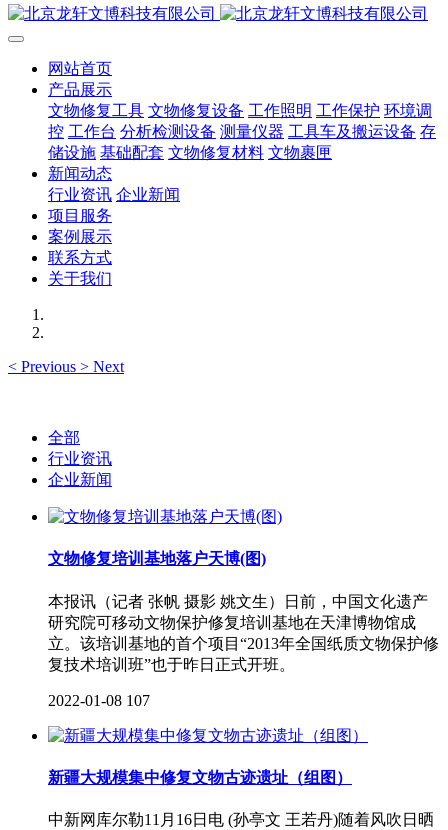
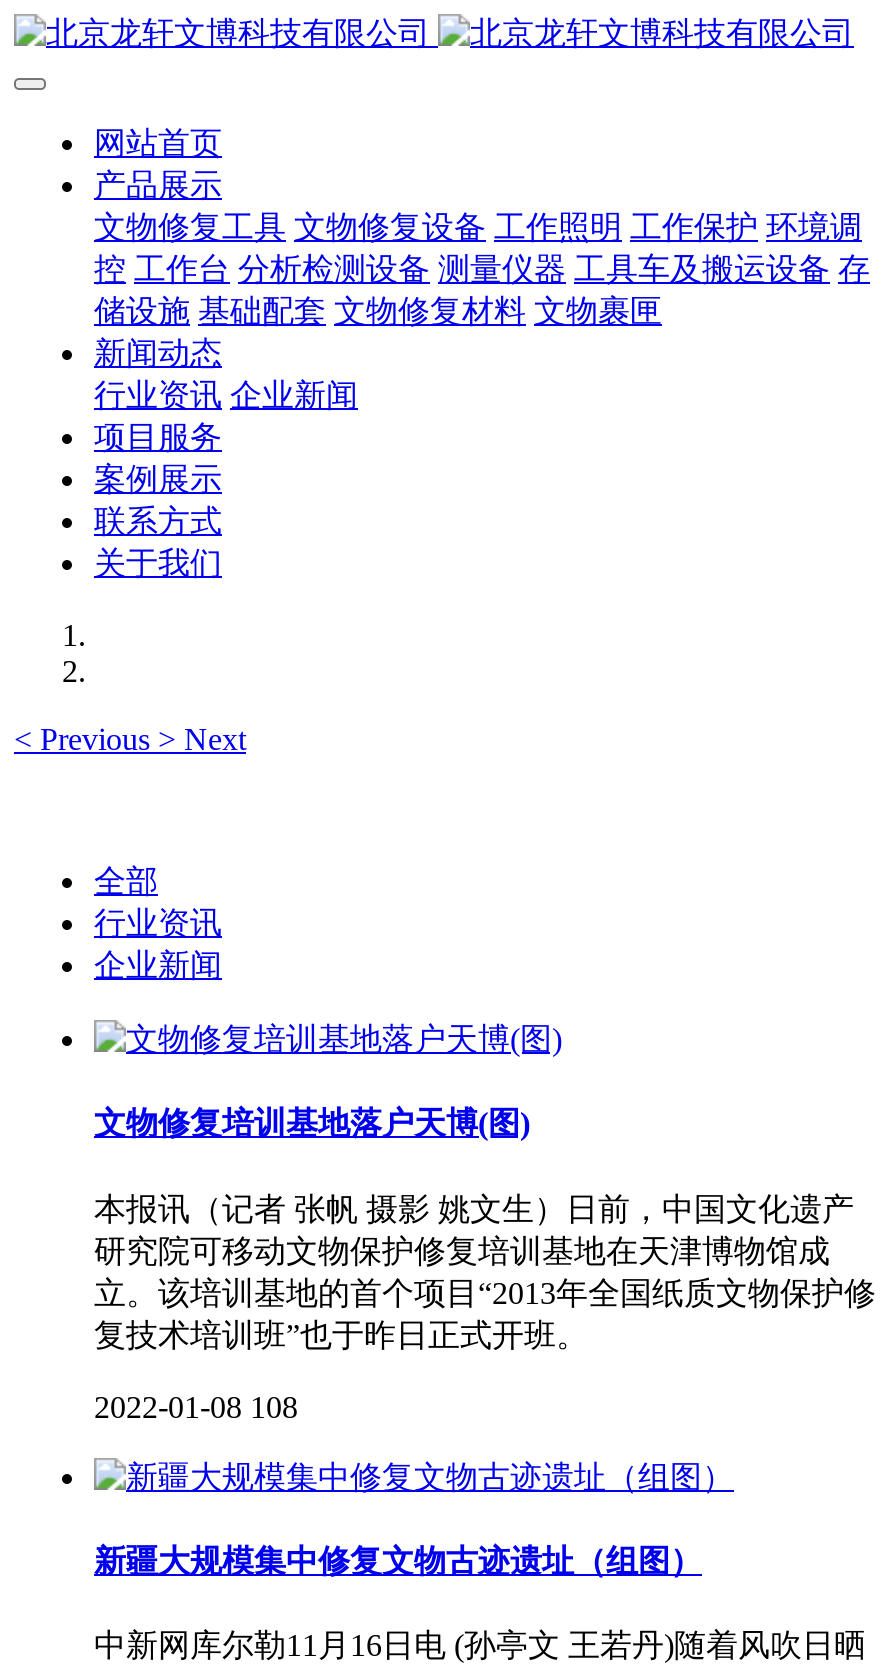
- 2022-01-08 107
+ 2022-01-08 108
